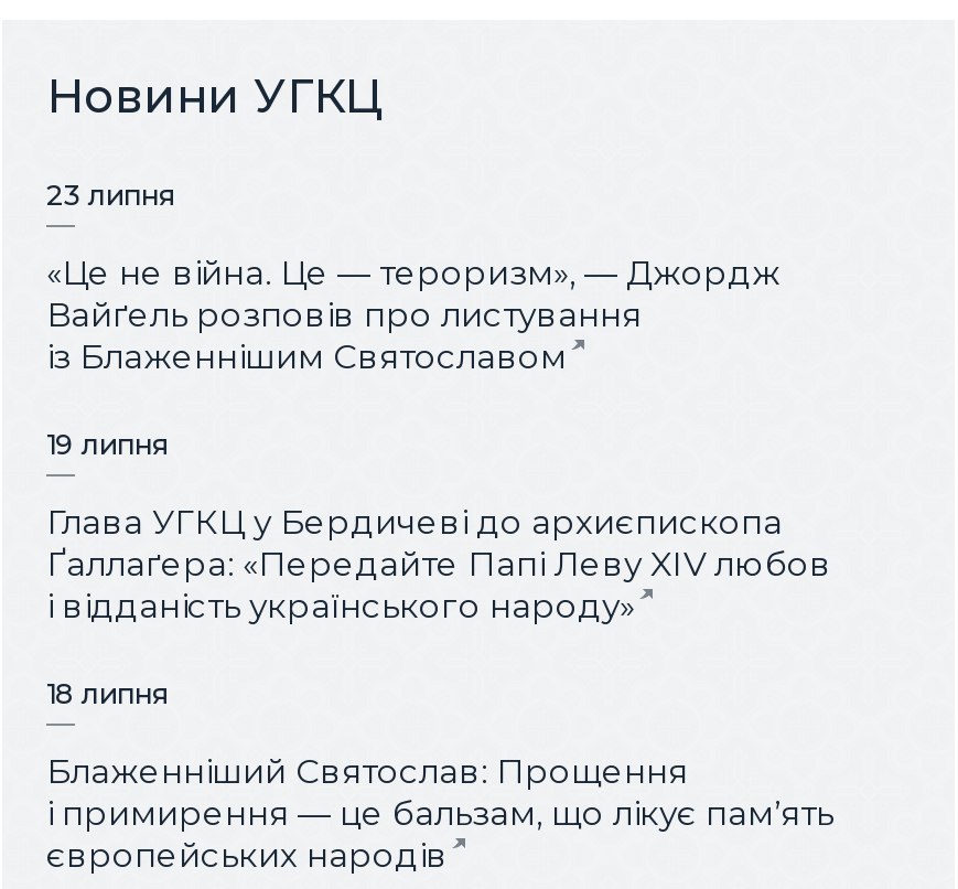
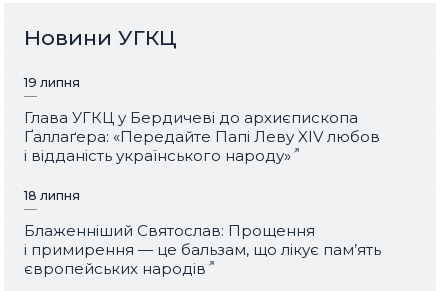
- 23 липня
- «Це не війна. Це — тероризм», — Джордж
- Вайґель розповів про листування
- із Блаженнішим Святославом
